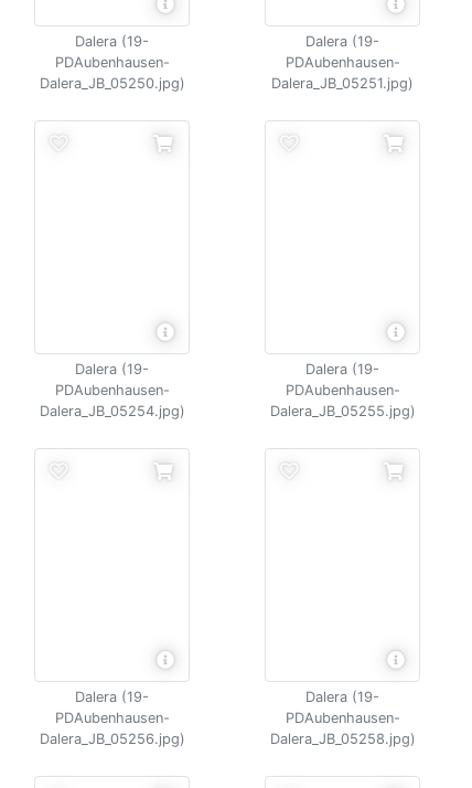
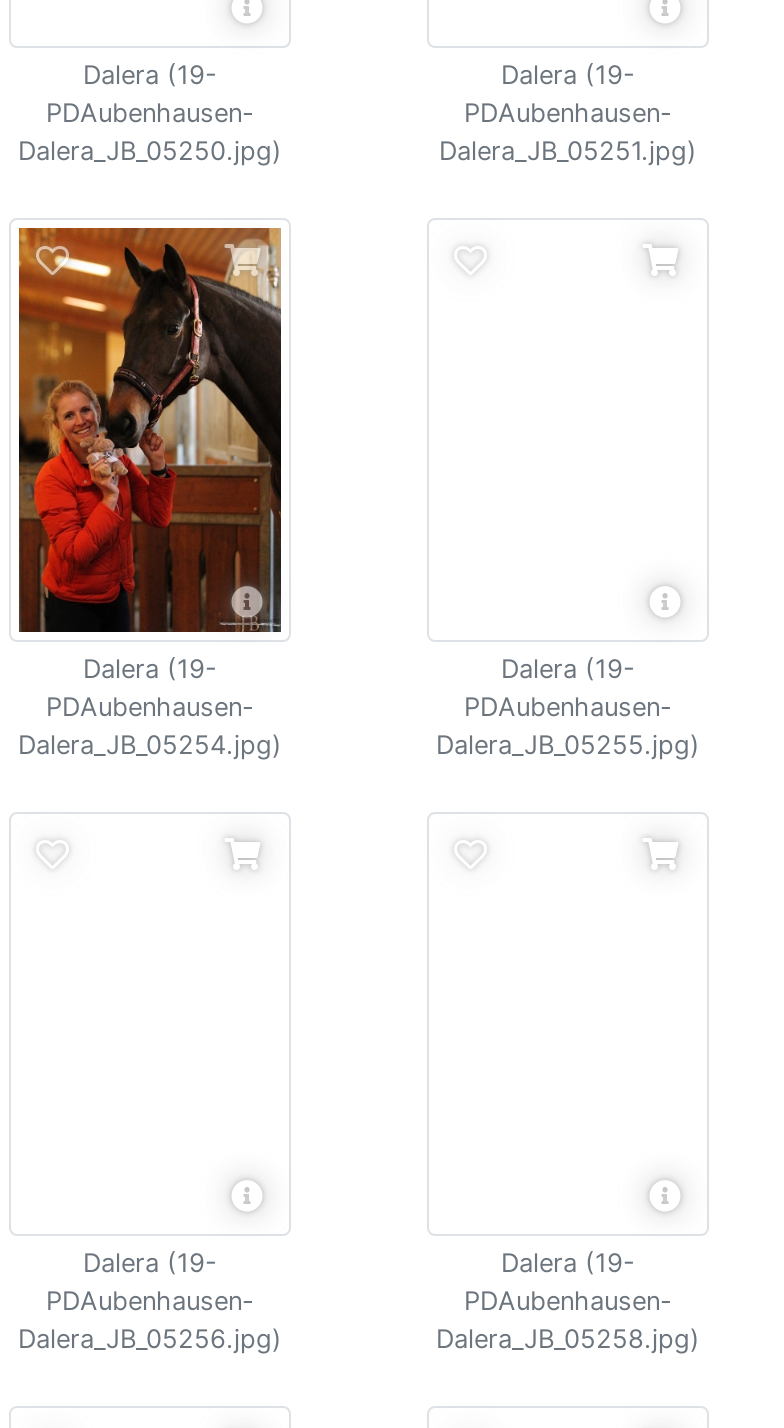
+ [image]
